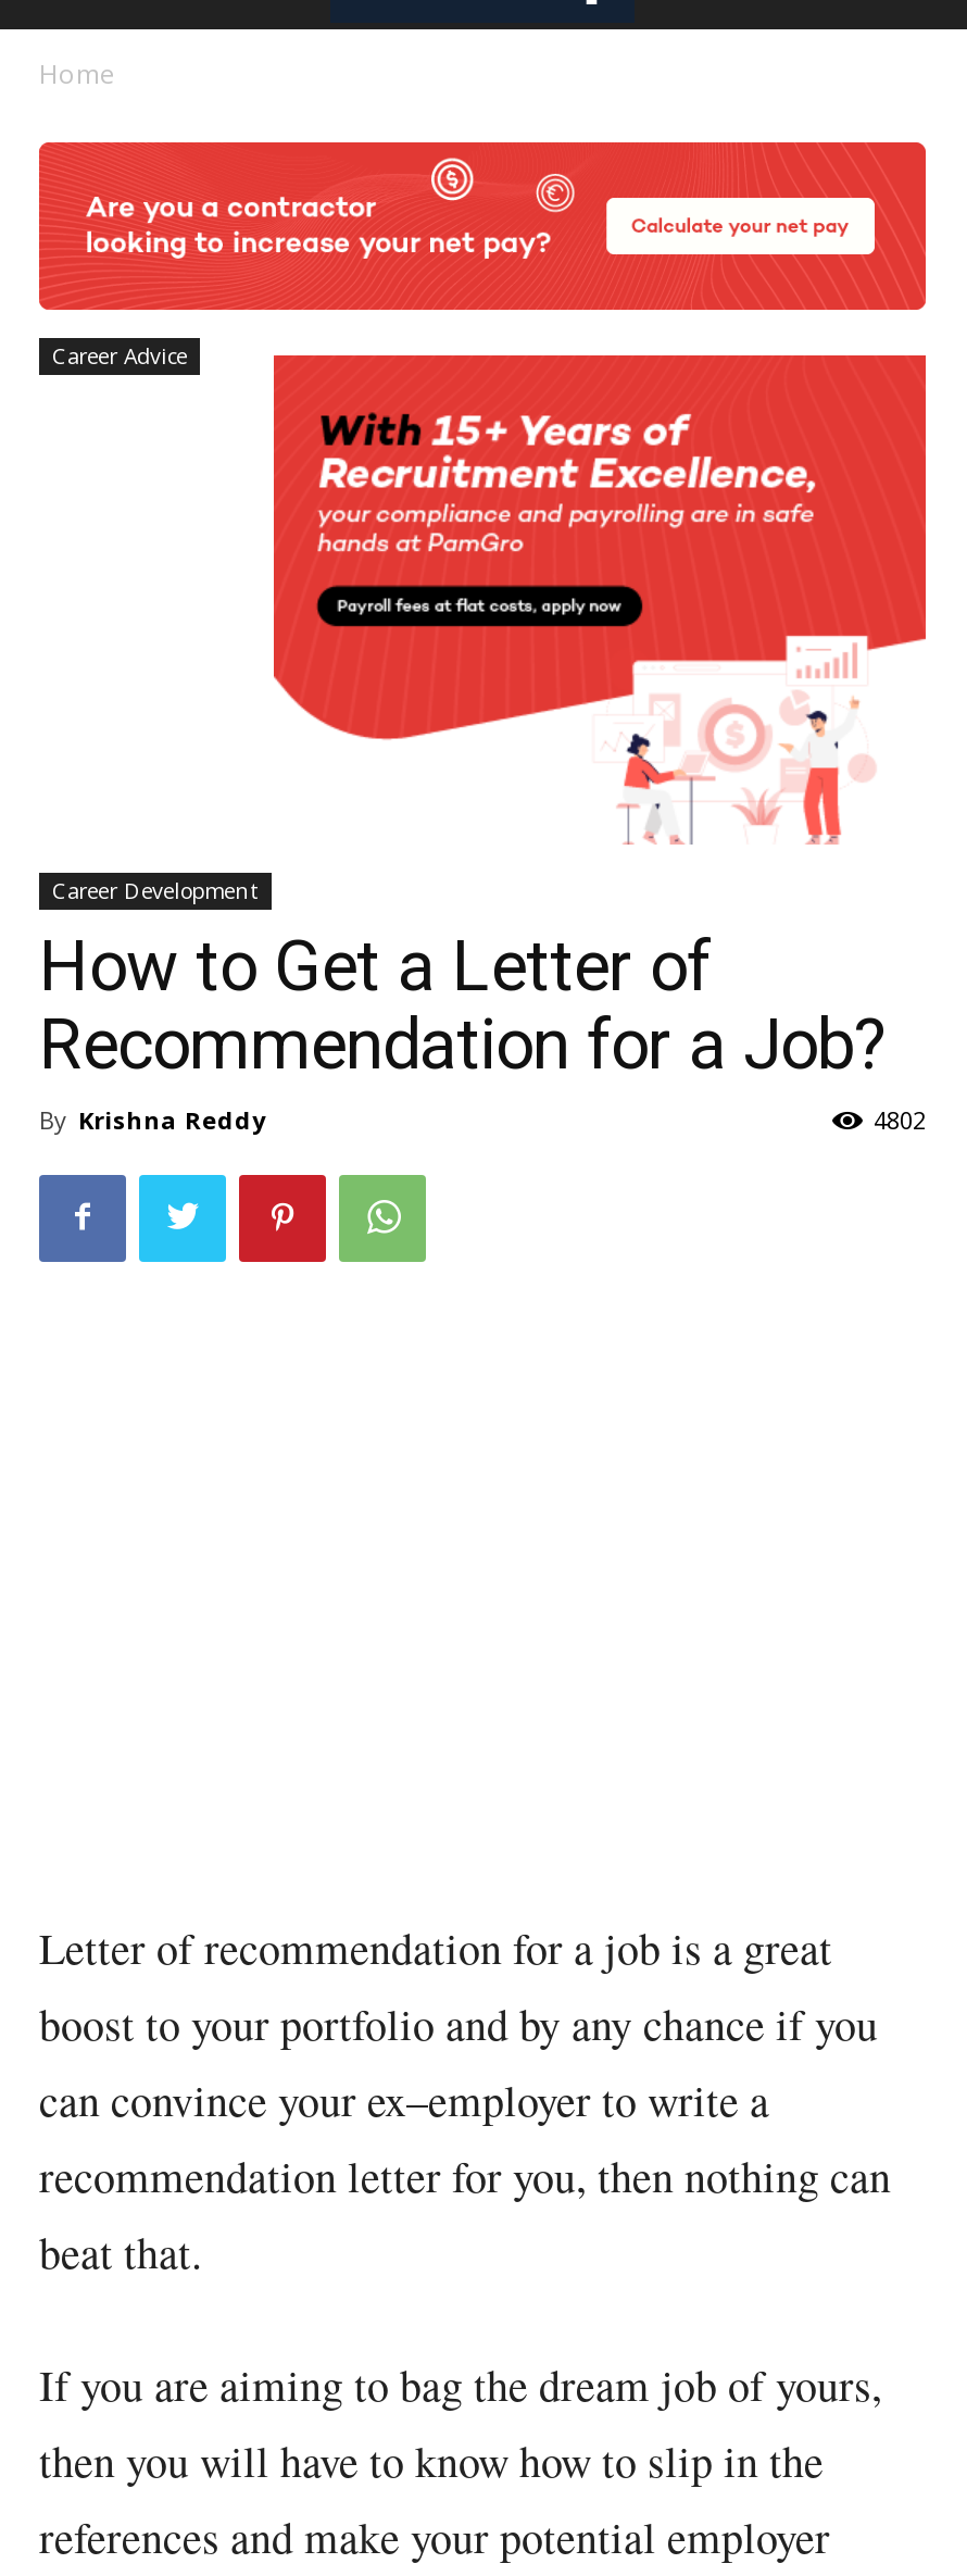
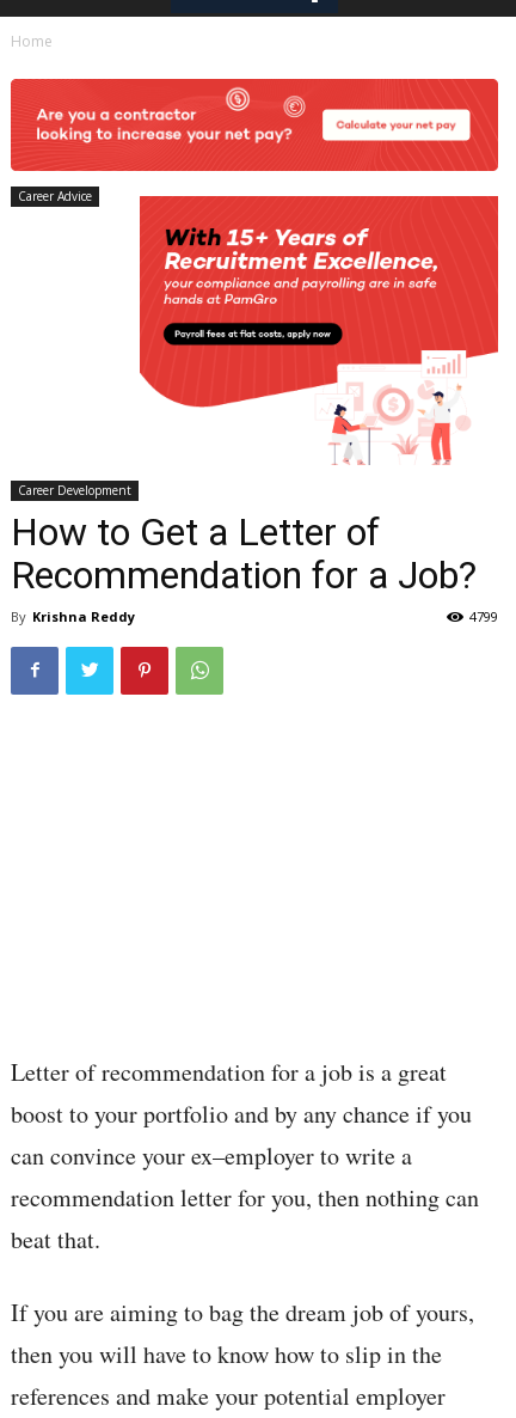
- 4802
+ 4799
